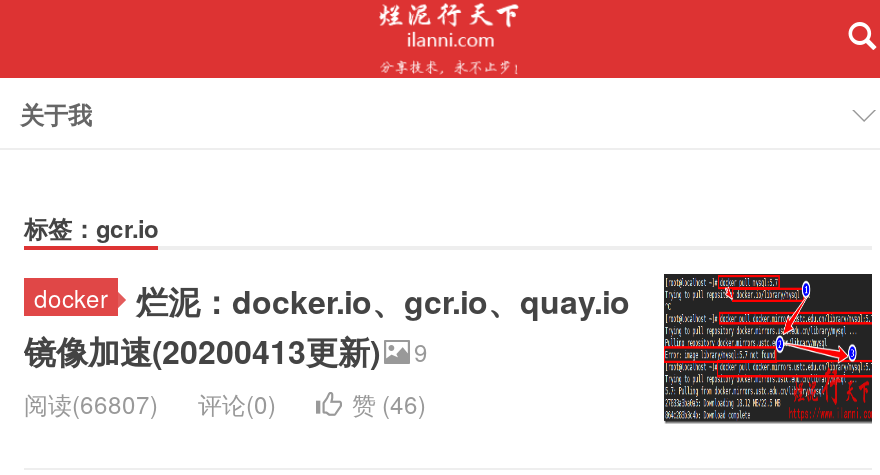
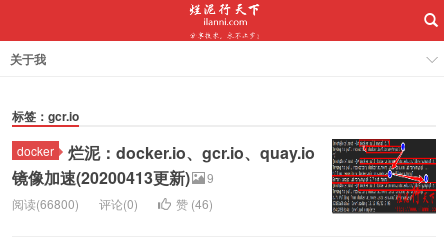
- 阅读(66807) 评论(0)
+ 阅读(66800) 评论(0)
